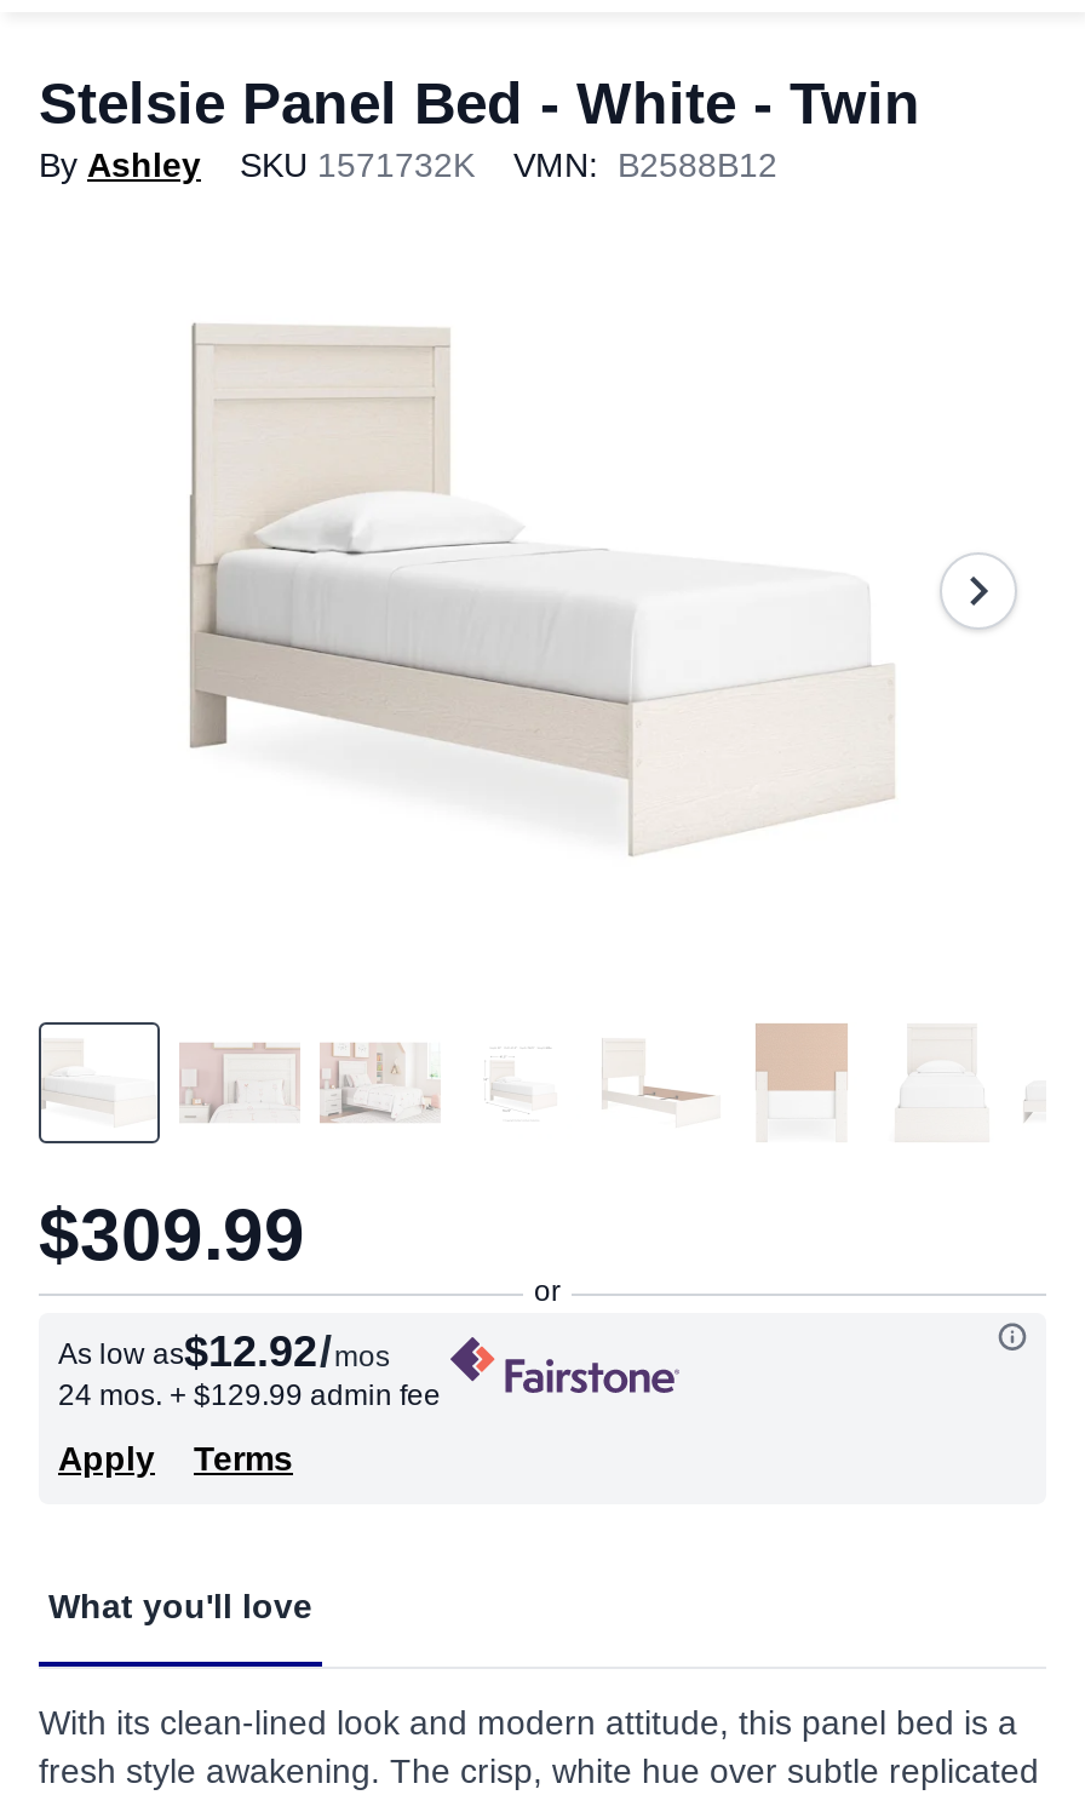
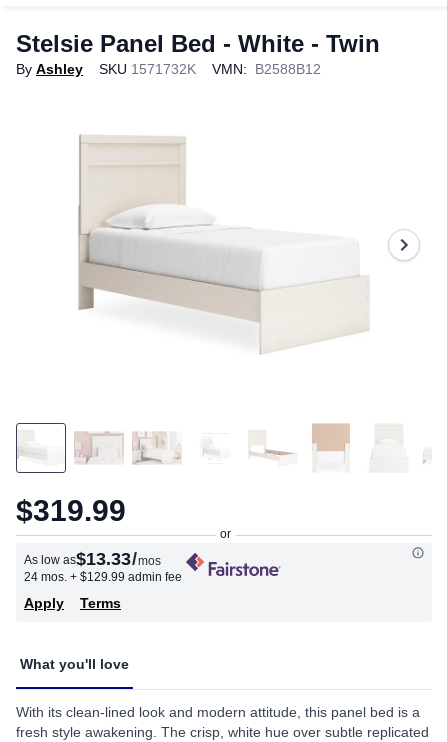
- $309.99
+ $319.99

- As low as$12.92 /mos
+ As low as$13.33 /mos
